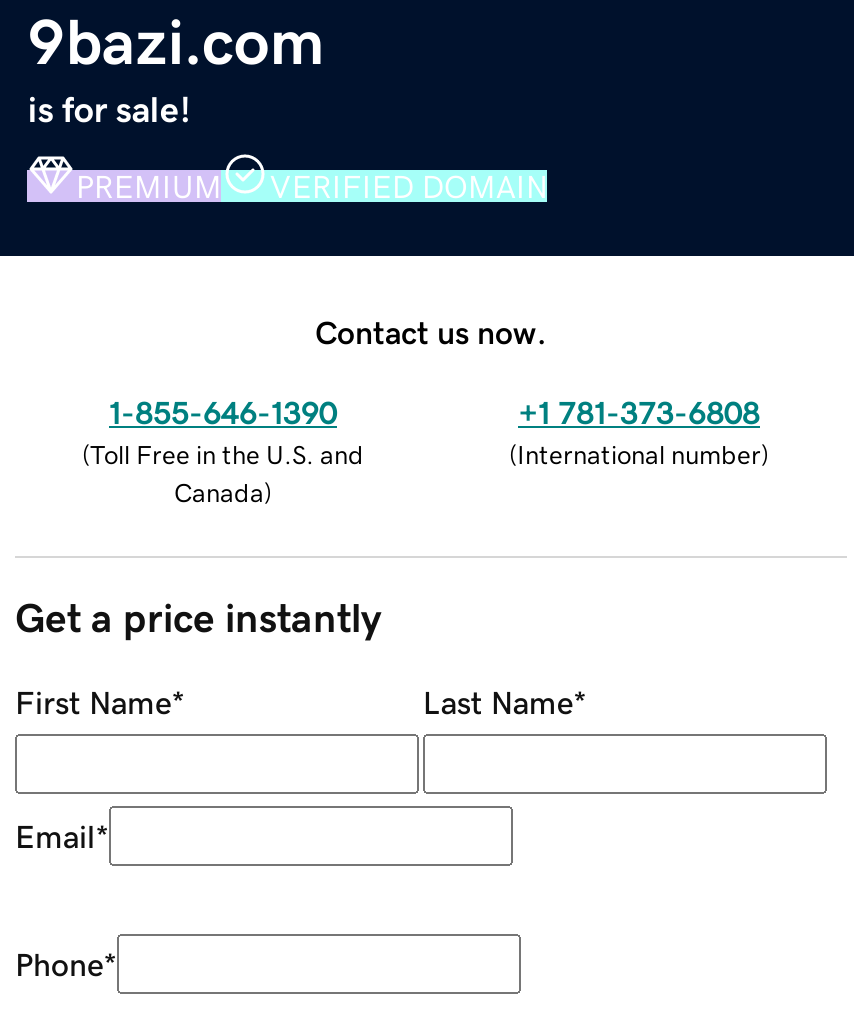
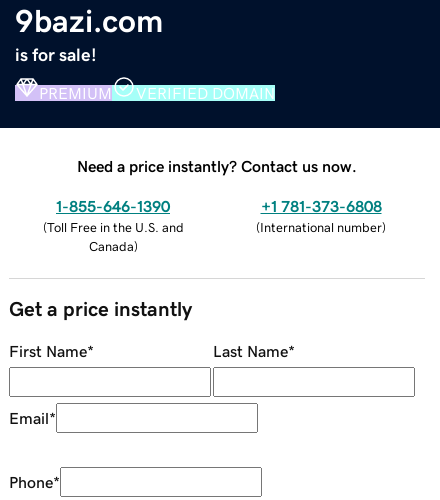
- Contact us now.
+ Need a price instantly? Contact us now.
